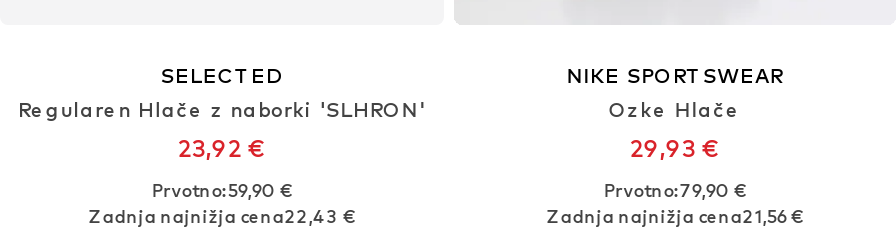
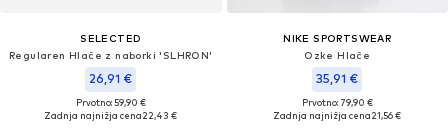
- 23,92 €
+ 26,91 €

- 29,93 €
+ 35,91 €
